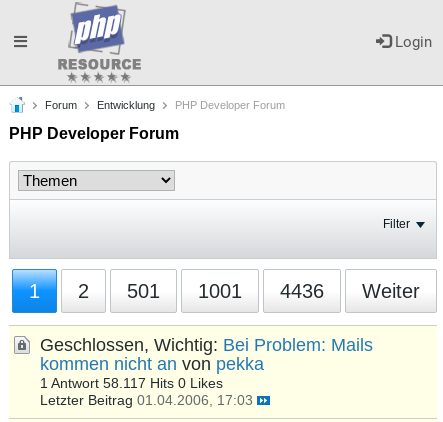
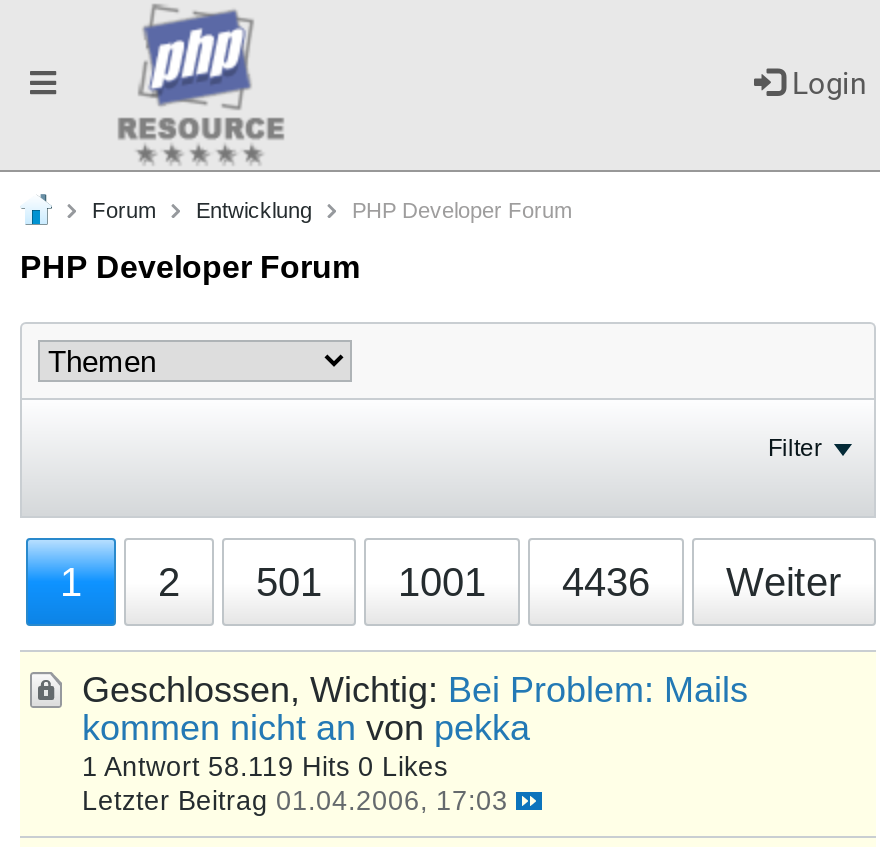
- 1 Antwort 58.117 Hits 0 Likes
+ 1 Antwort 58.119 Hits 0 Likes
